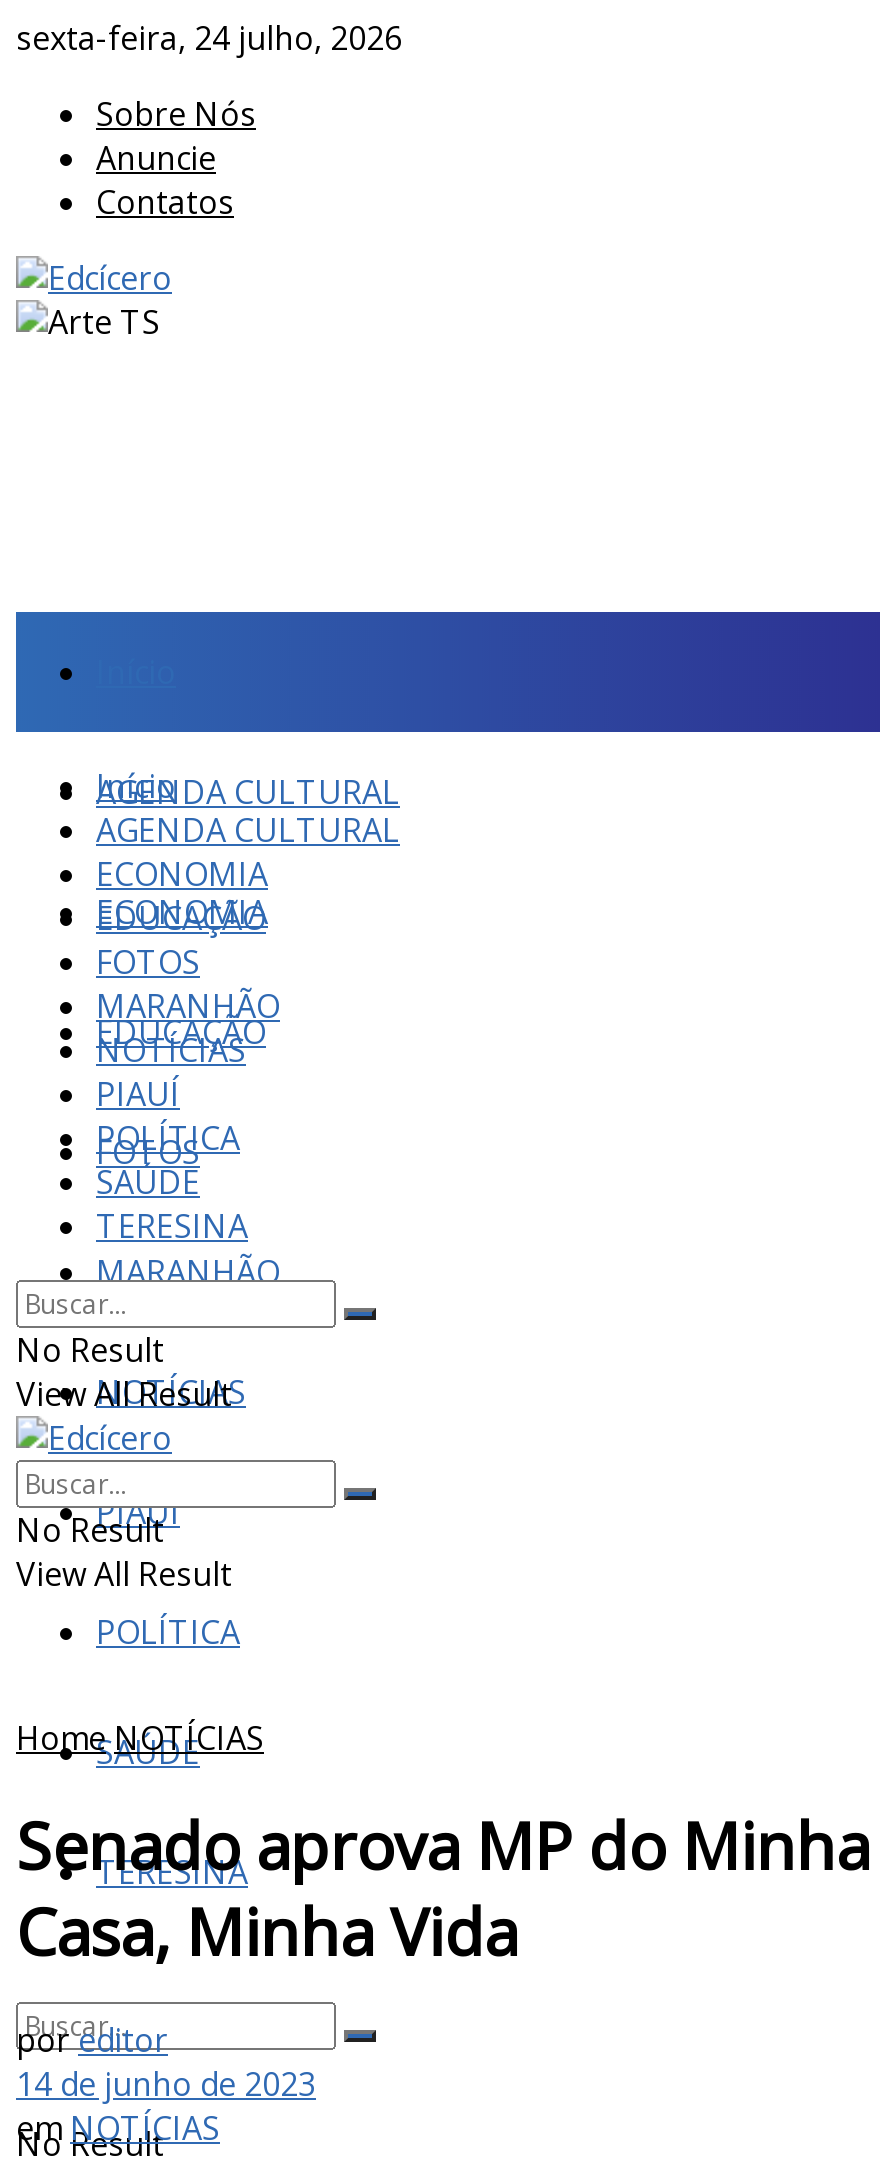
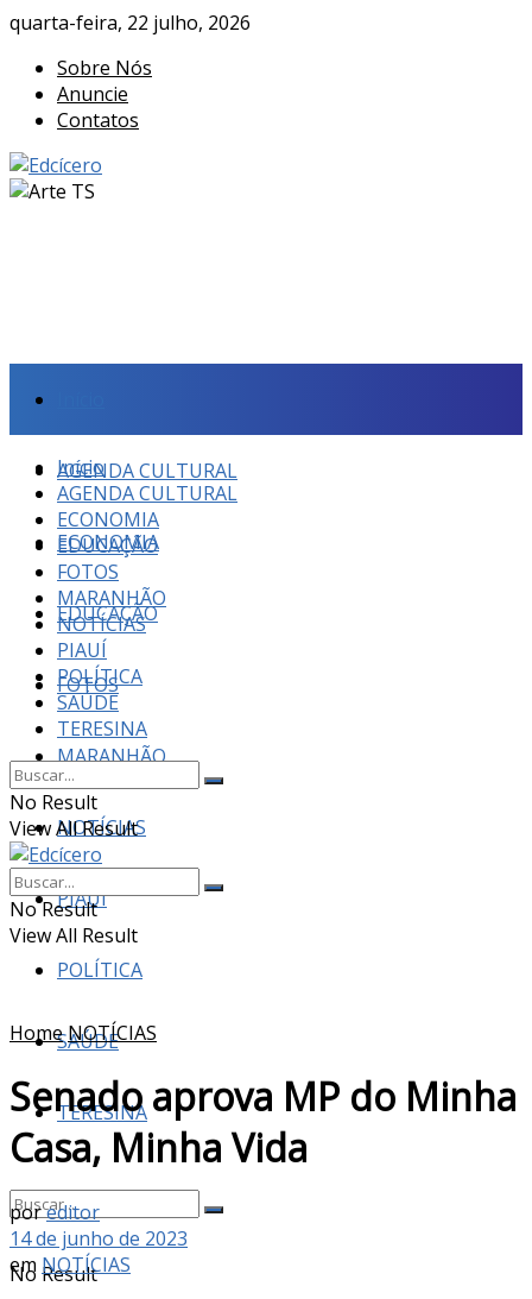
- sexta-feira, 24 julho, 2026
+ quarta-feira, 22 julho, 2026
